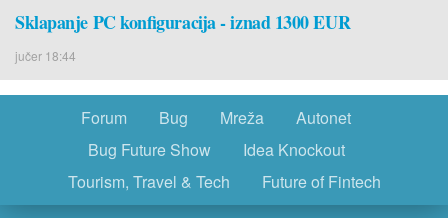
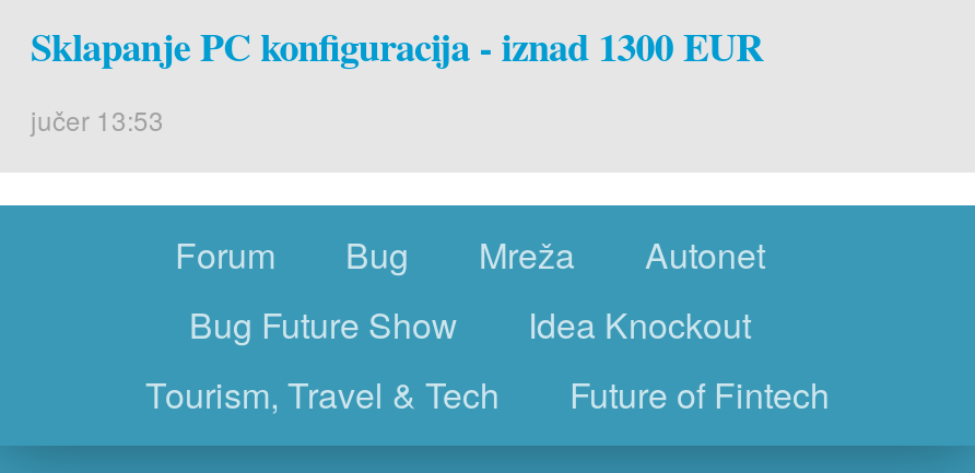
- jučer 18:44
+ jučer 13:53
